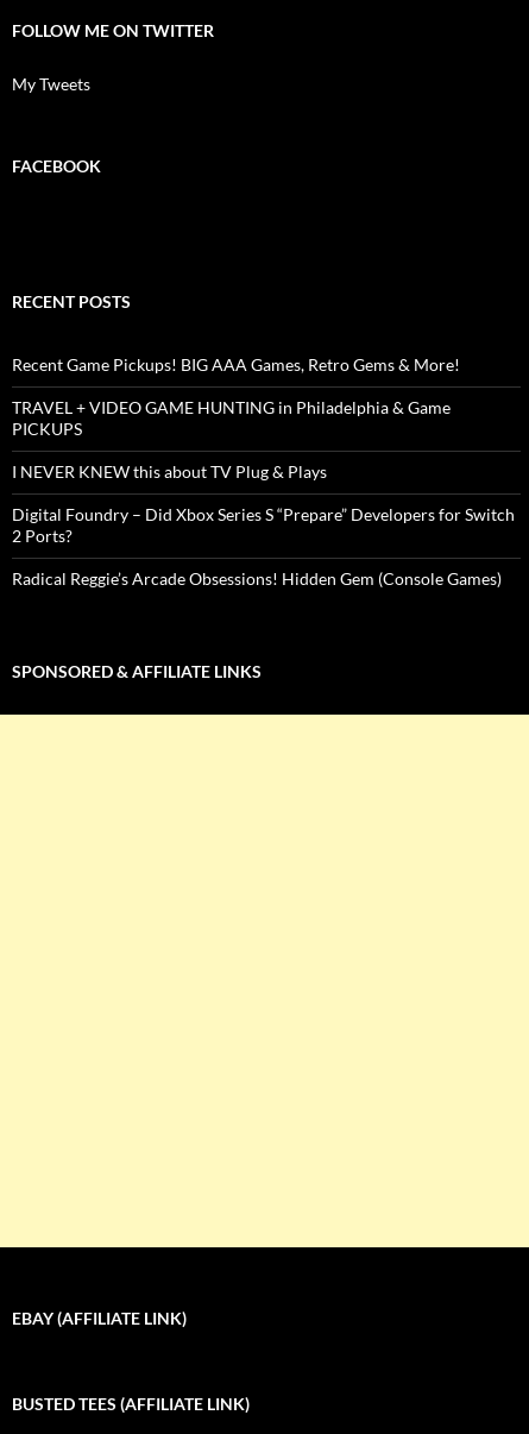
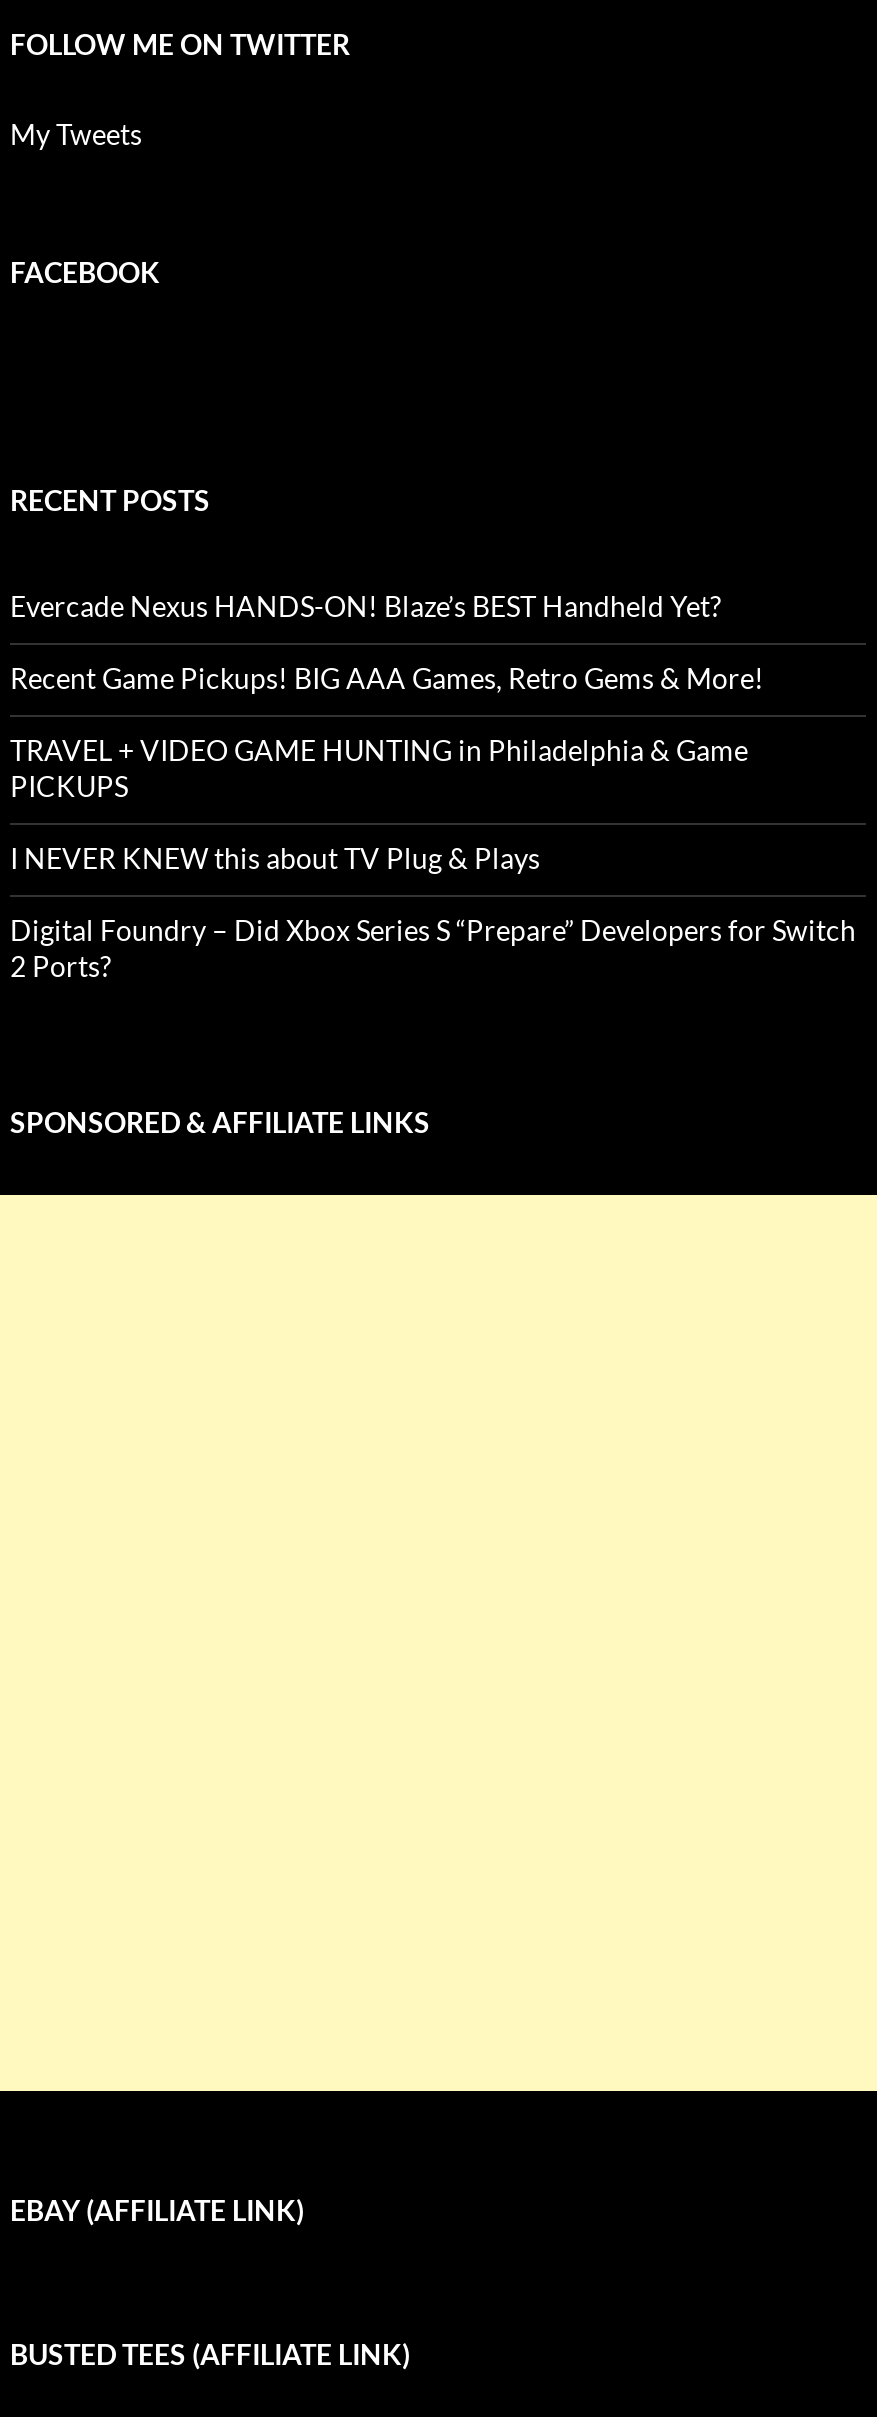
+ Evercade Nexus HANDS-ON! Blaze’s BEST Handheld Yet?

moved down: Recent Game Pickups! BIG AAA Games, Retro Gems & More! | TRAVEL + VIDEO GAME HUNTING in Philadelphia & Game | PICKUPS | I NEVER KNEW this about TV Plug & Plays | Digital Foundry – Did Xbox Series S “Prepare” Developers for Switch | 2 Ports?

- Radical Reggie’s Arcade Obsessions! Hidden Gem (Console Games)
